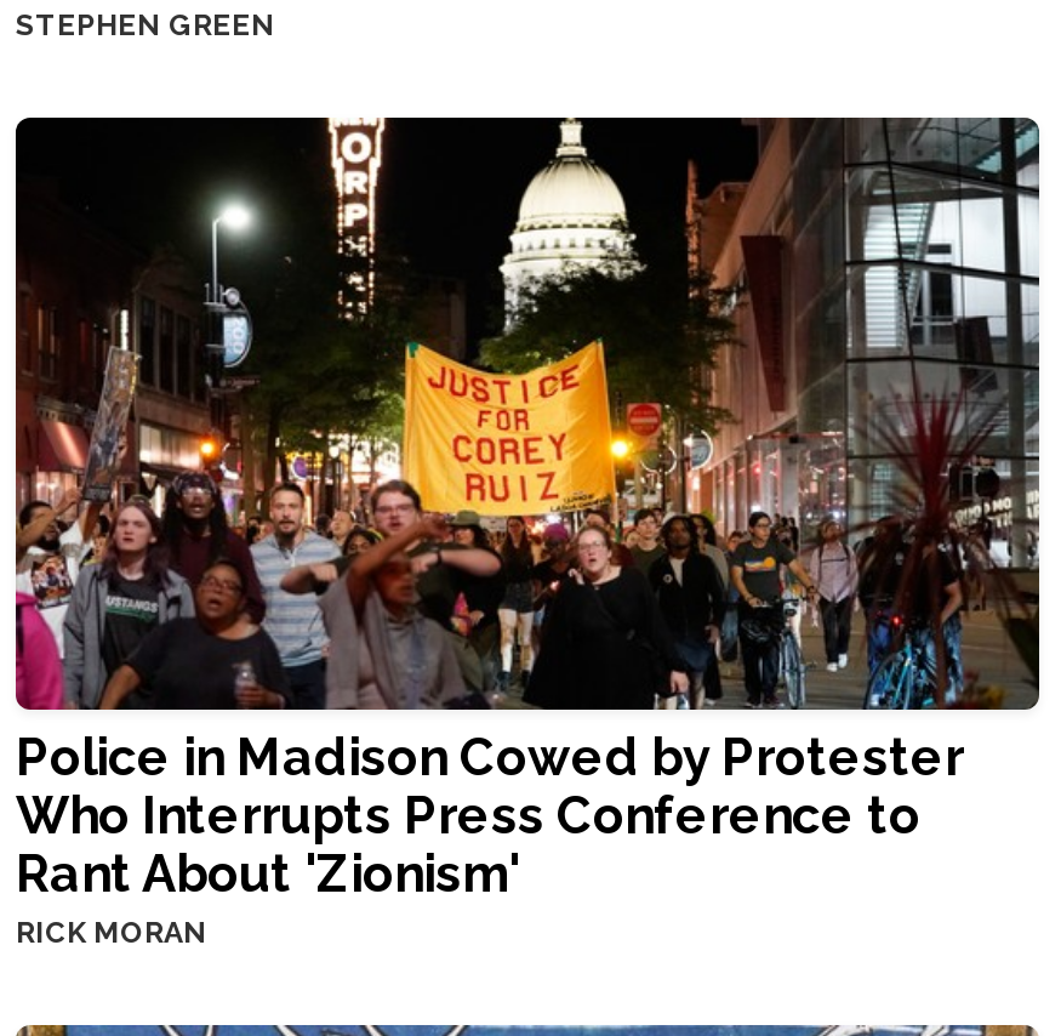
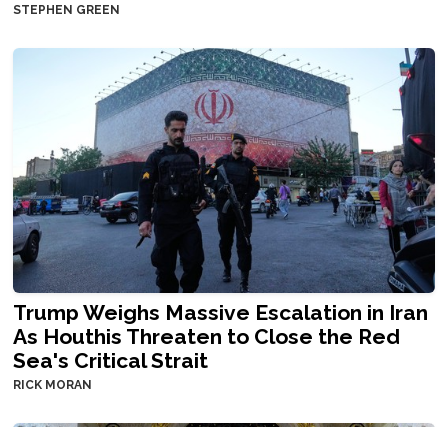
- [image]
- Police in Madison Cowed by Protester
- Who Interrupts Press Conference to
- Rant About 'Zionism'
+ [image]
+ Trump Weighs Massive Escalation in Iran
+ As Houthis Threaten to Close the Red
+ Sea's Critical Strait
